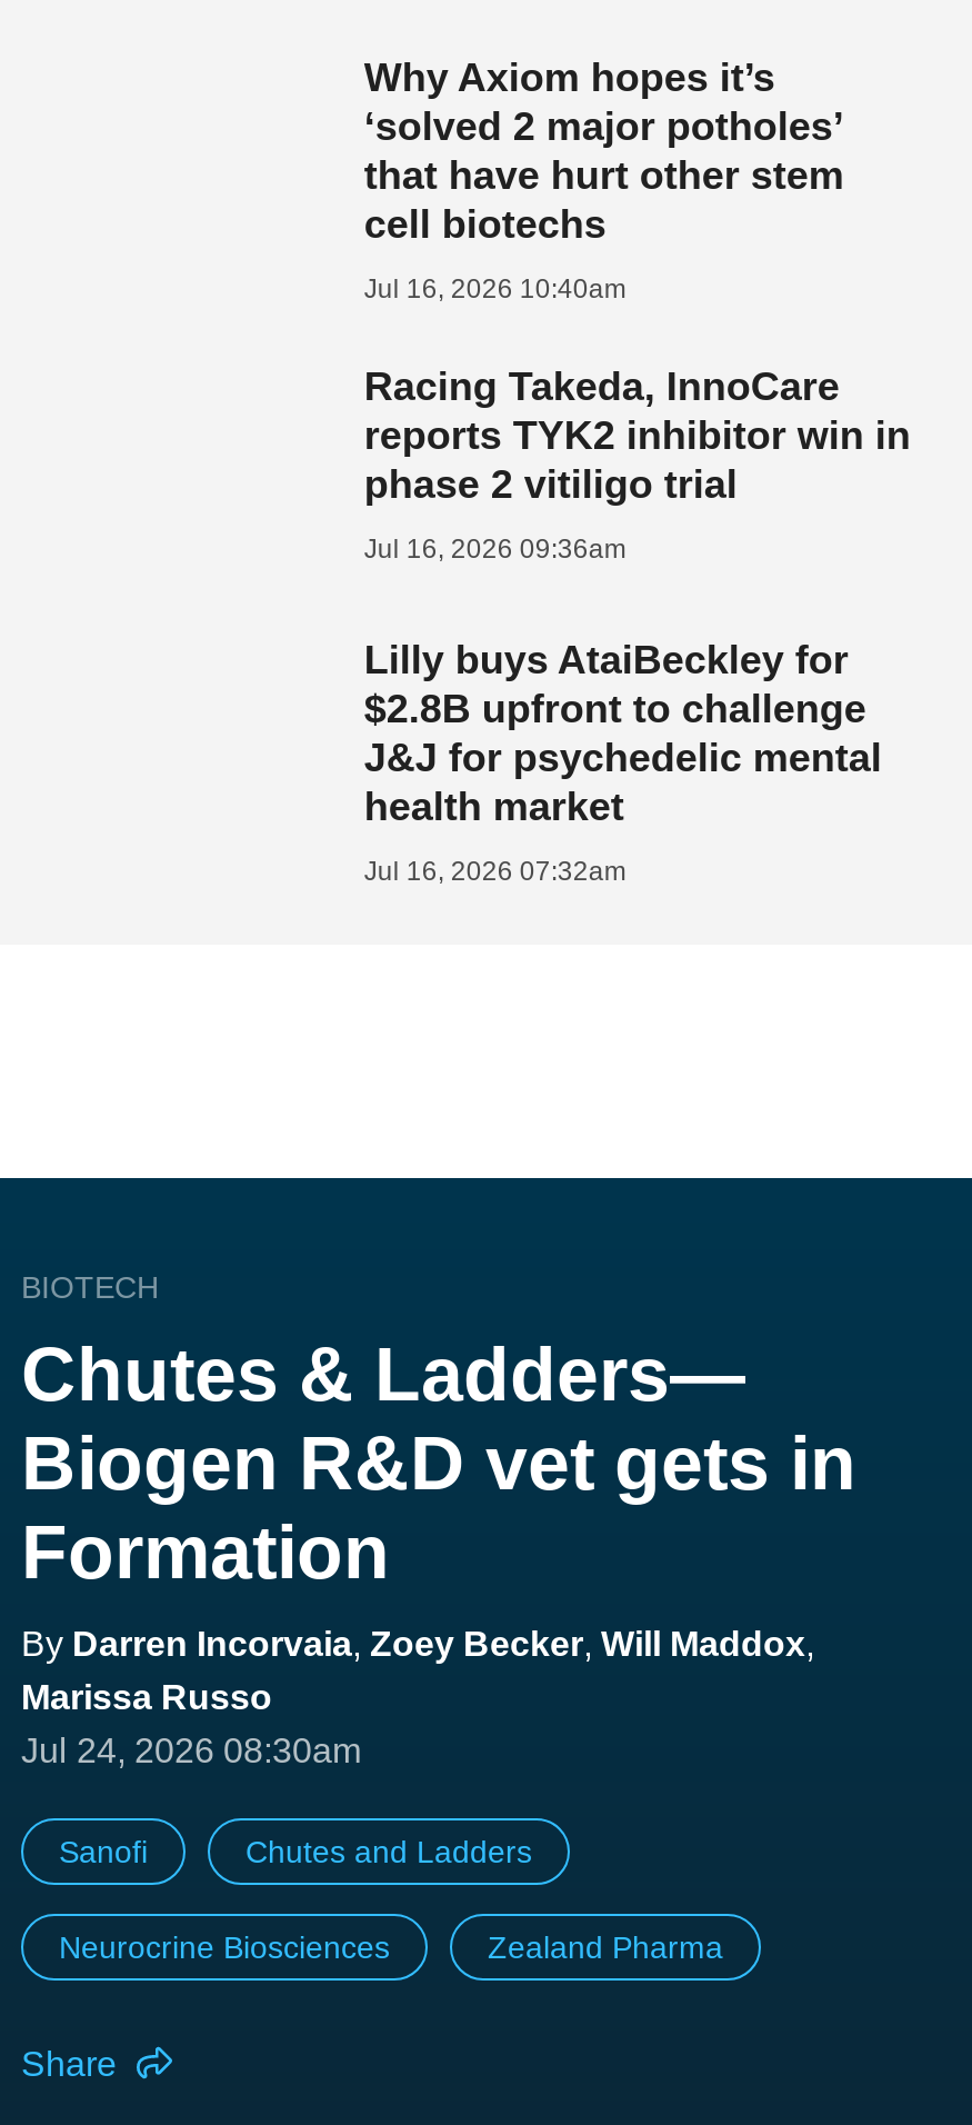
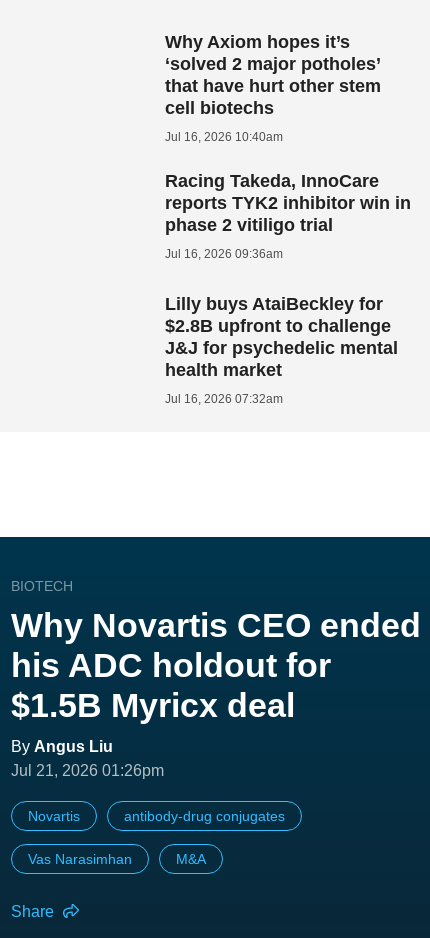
- Chutes & Ladders—
- Biogen R&D vet gets in
- Formation
- By Darren Incorvaia, Zoey Becker, Will Maddox,
- Marissa Russo
- Jul 24, 2026 08:30am
+ Why Novartis CEO ended
+ his ADC holdout for
+ $1.5B Myricx deal
+ By Angus Liu
+ Jul 21, 2026 01:26pm

- Sanofi
- Chutes and Ladders
+ Novartis
+ antibody-drug conjugates

- Neurocrine Biosciences
- Zealand Pharma
+ Vas Narasimhan
+ M&A
